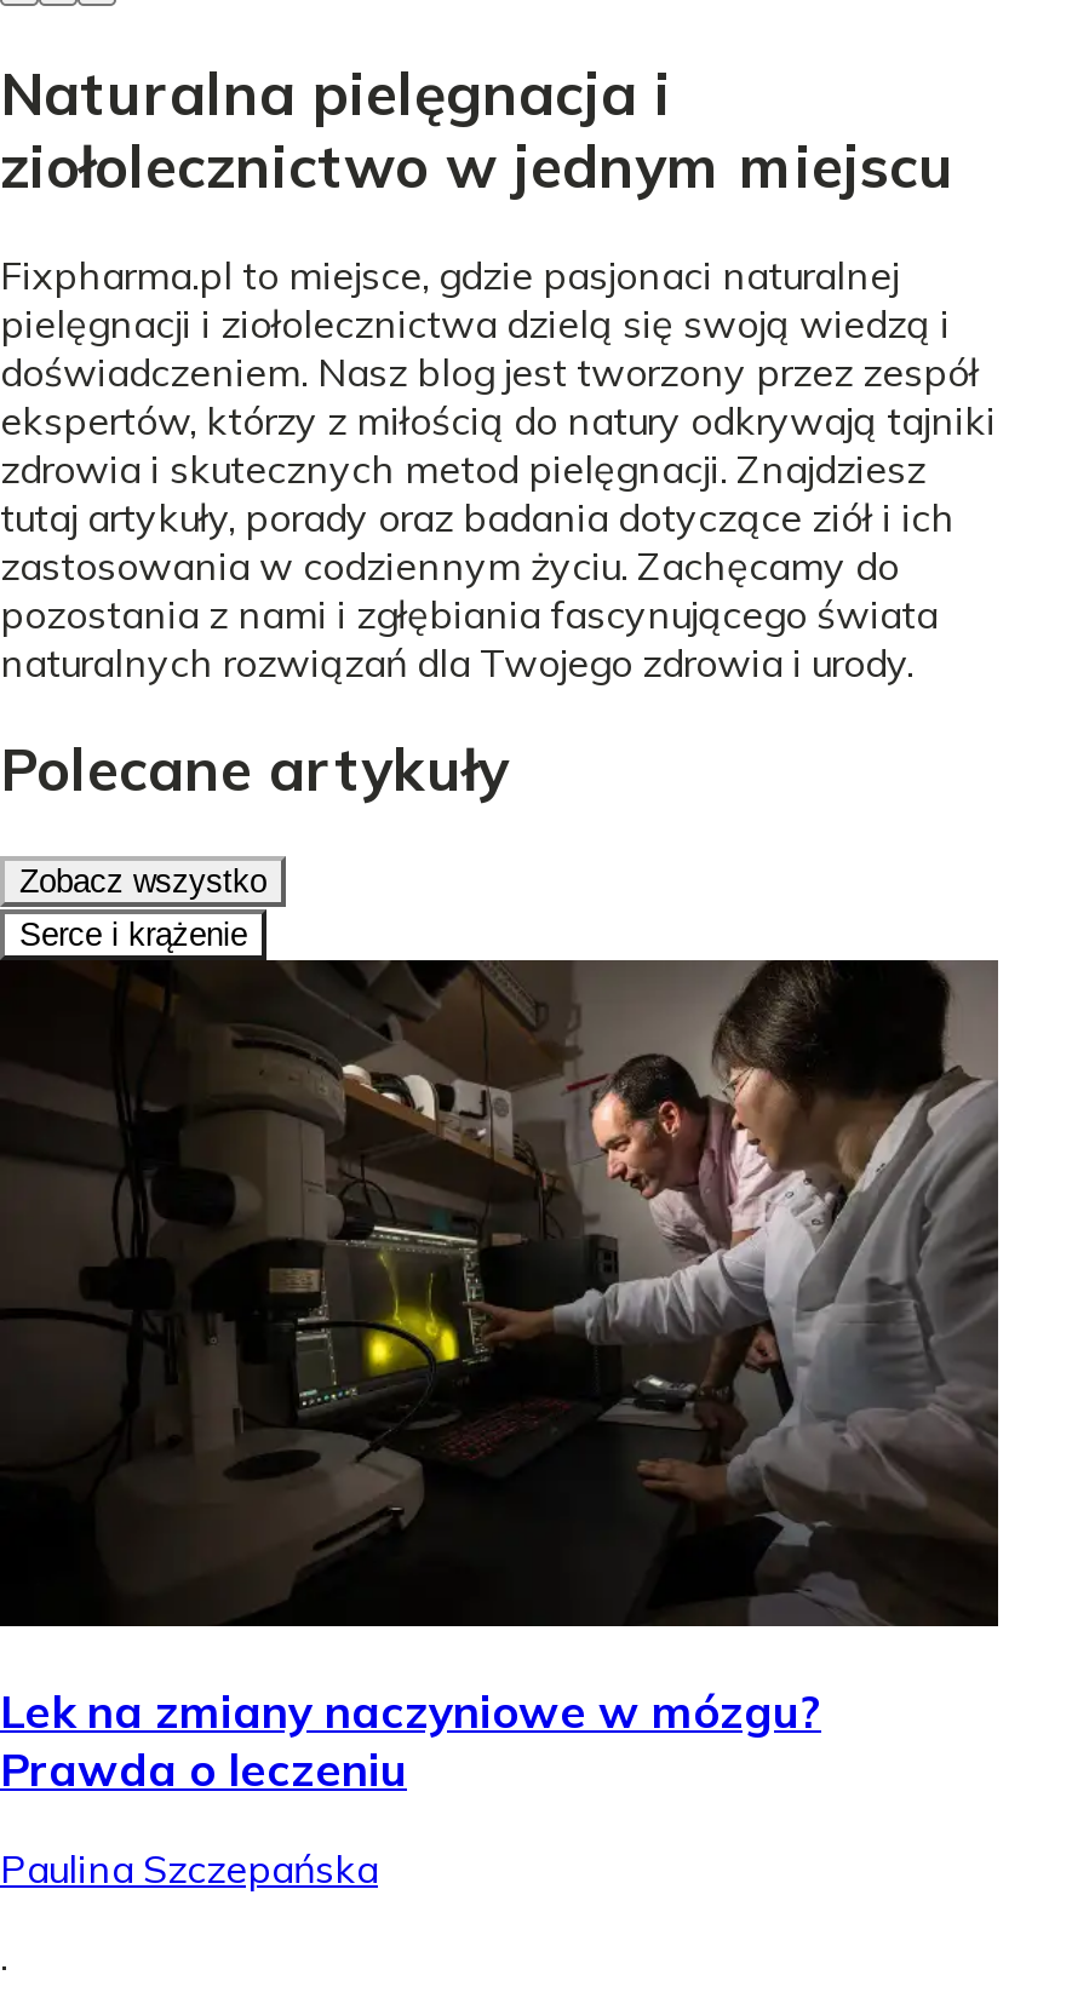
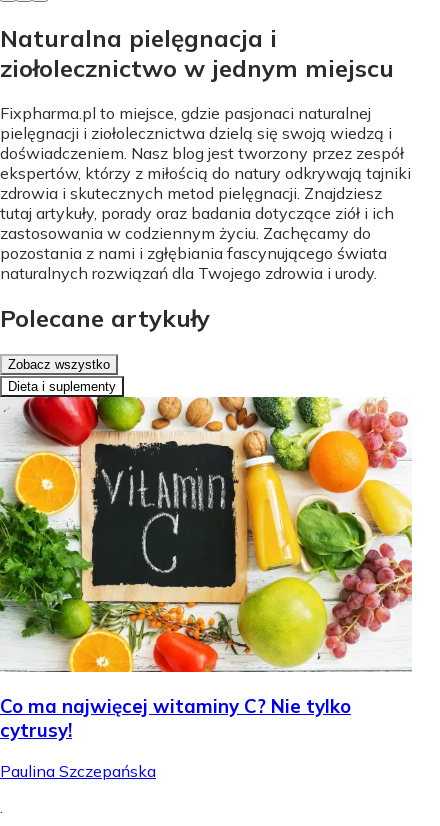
- Serce i krążenie
+ Dieta i suplementy

- [image]
- Lek na zmiany naczyniowe w mózgu?
- Prawda o leczeniu
+ [image]
+ Co ma najwięcej witaminy C? Nie tylko
+ cytrusy!
